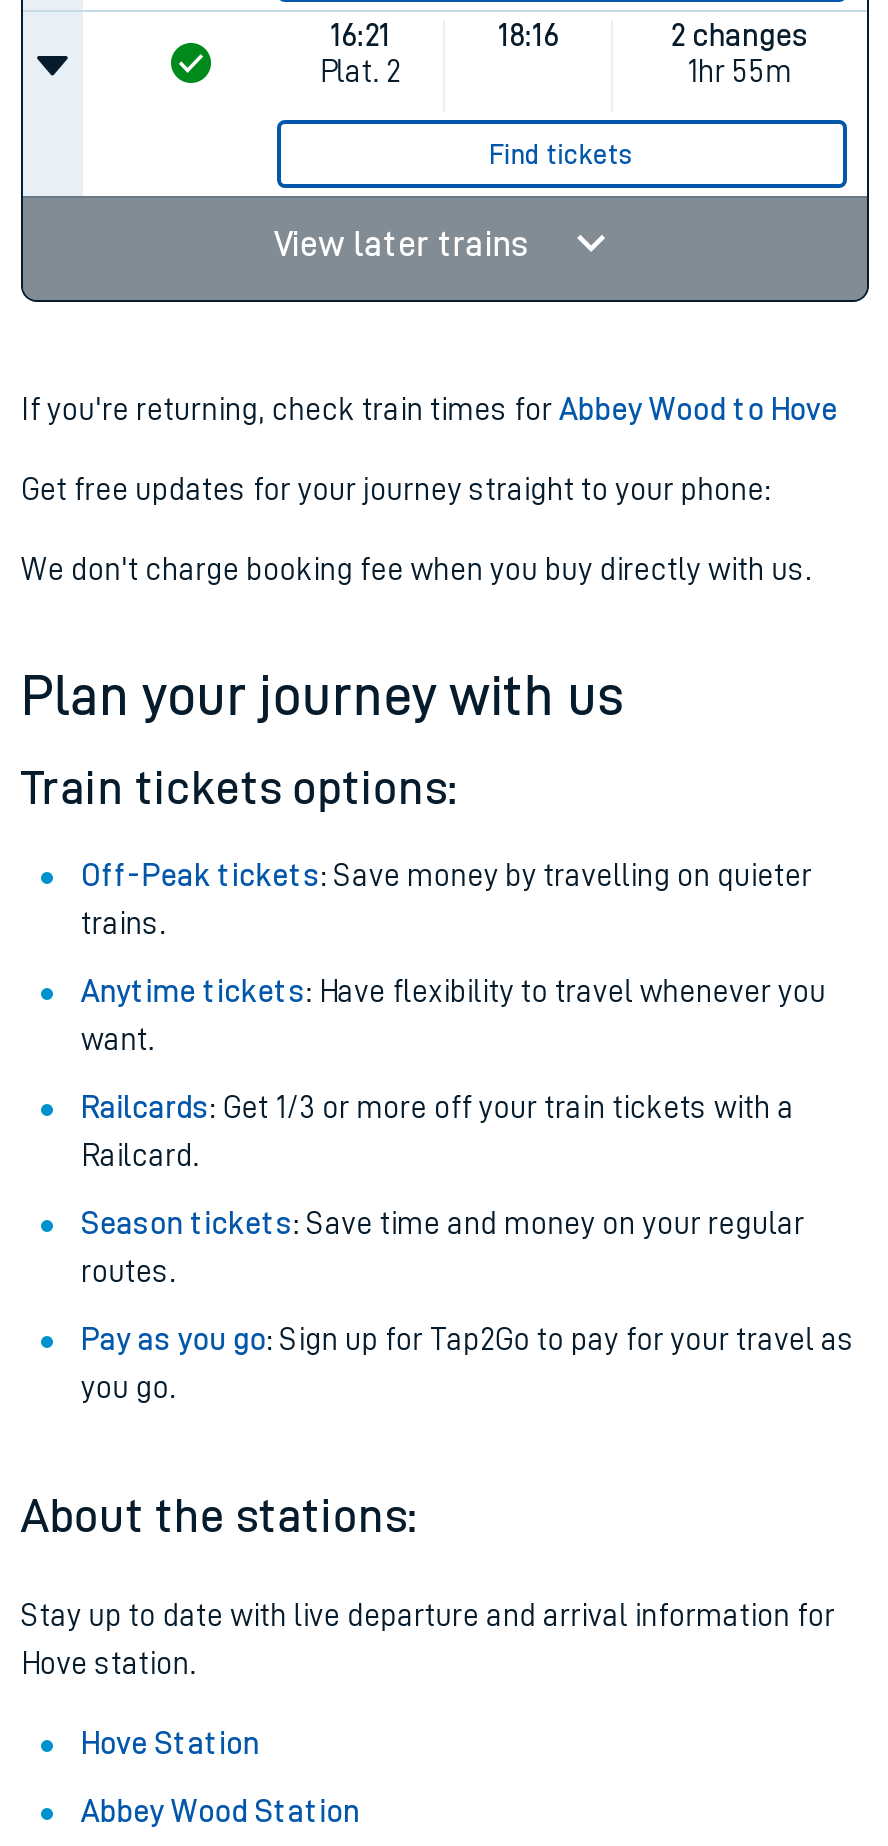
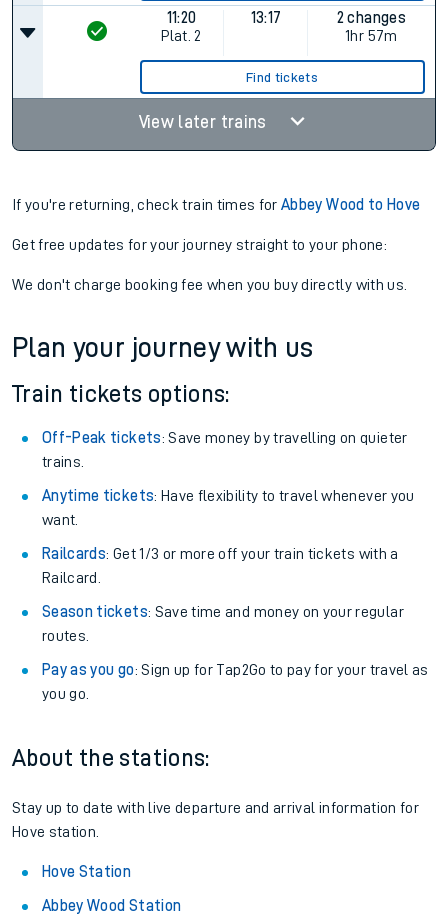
- 16:21
+ 11:20

- 18:16
+ 13:17

- 1hr 55m
+ 1hr 57m
